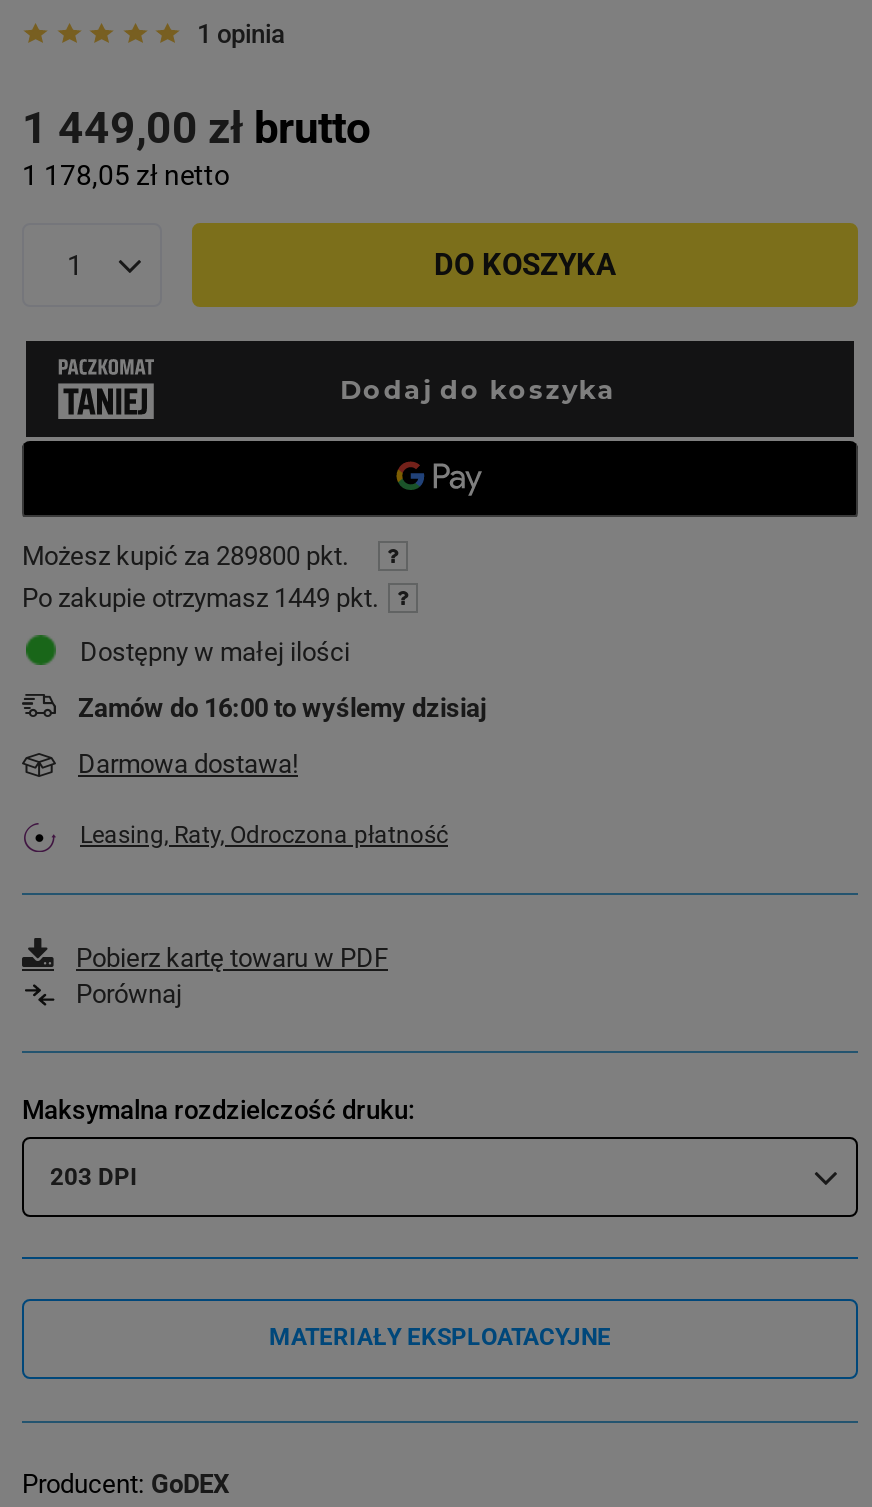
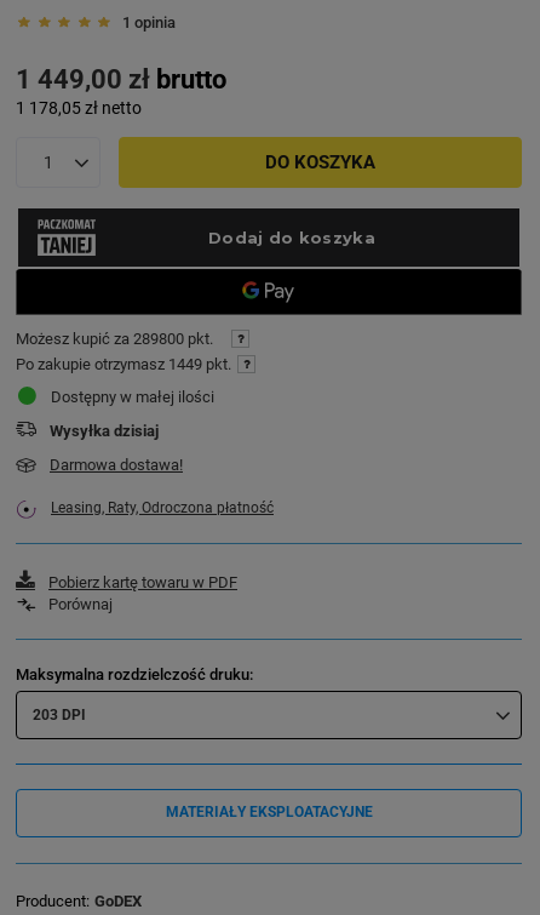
- Zamów do 16:00 to wyślemy dzisiaj
+ Wysyłka dzisiaj
